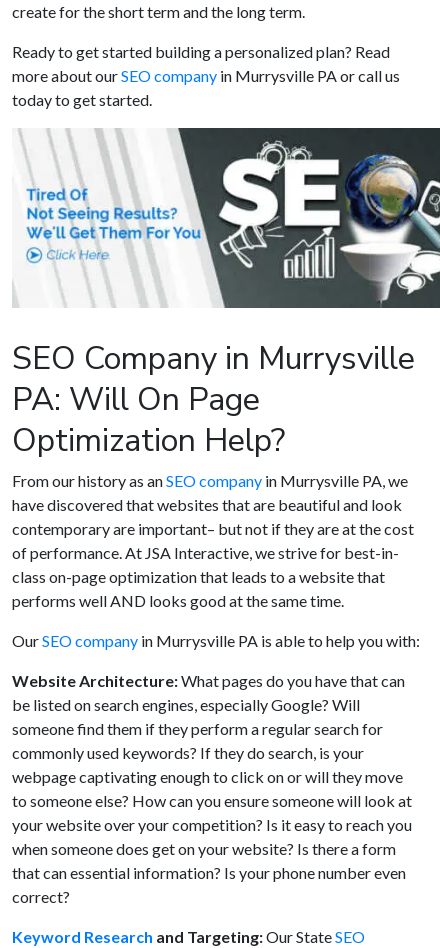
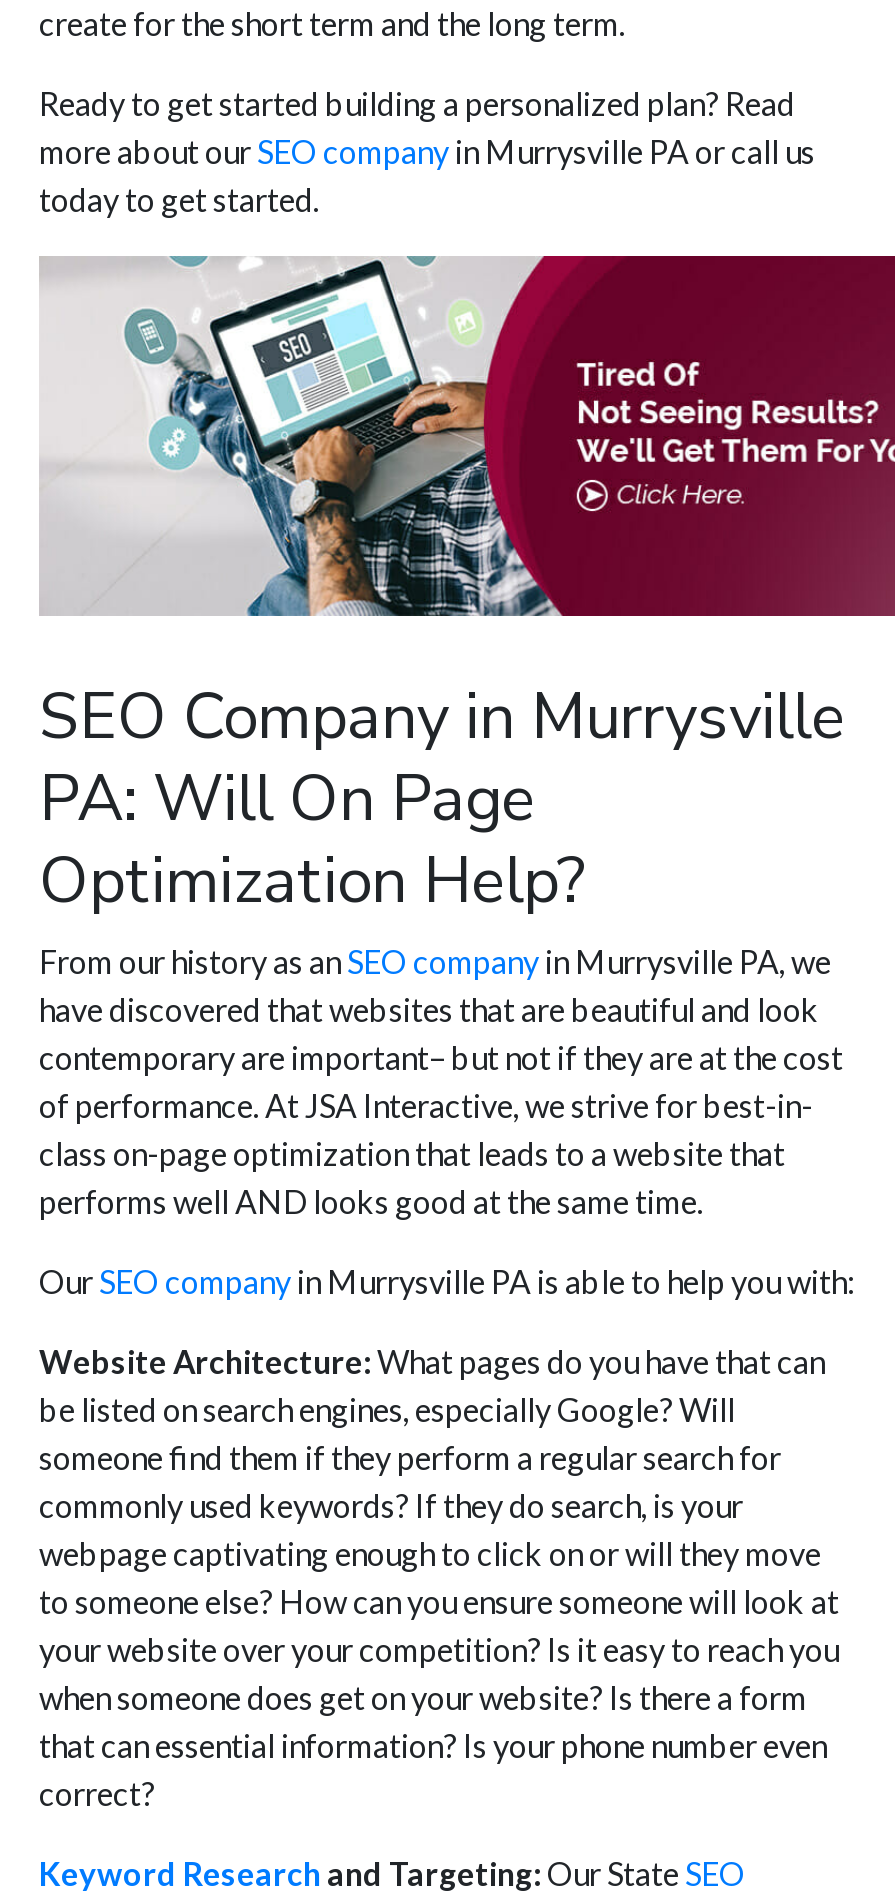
- [image]
+ [image]
